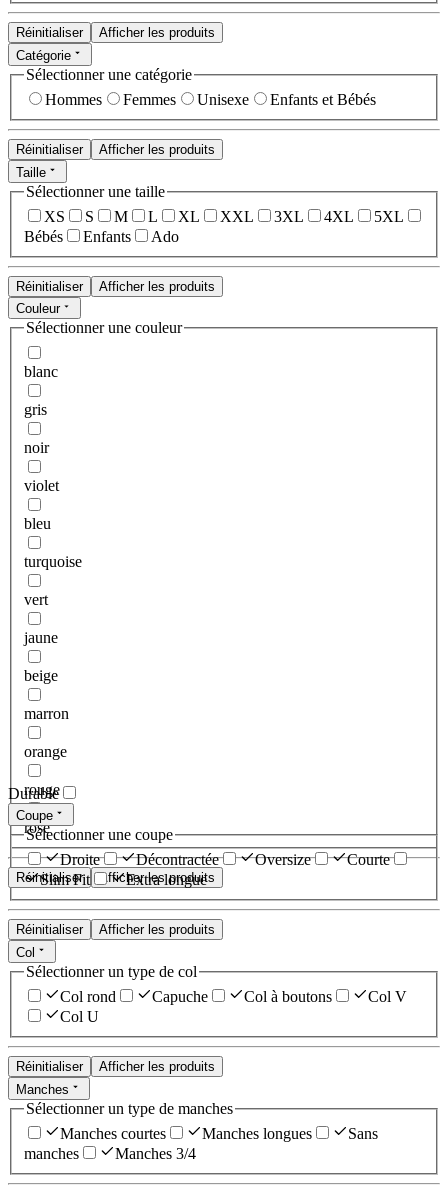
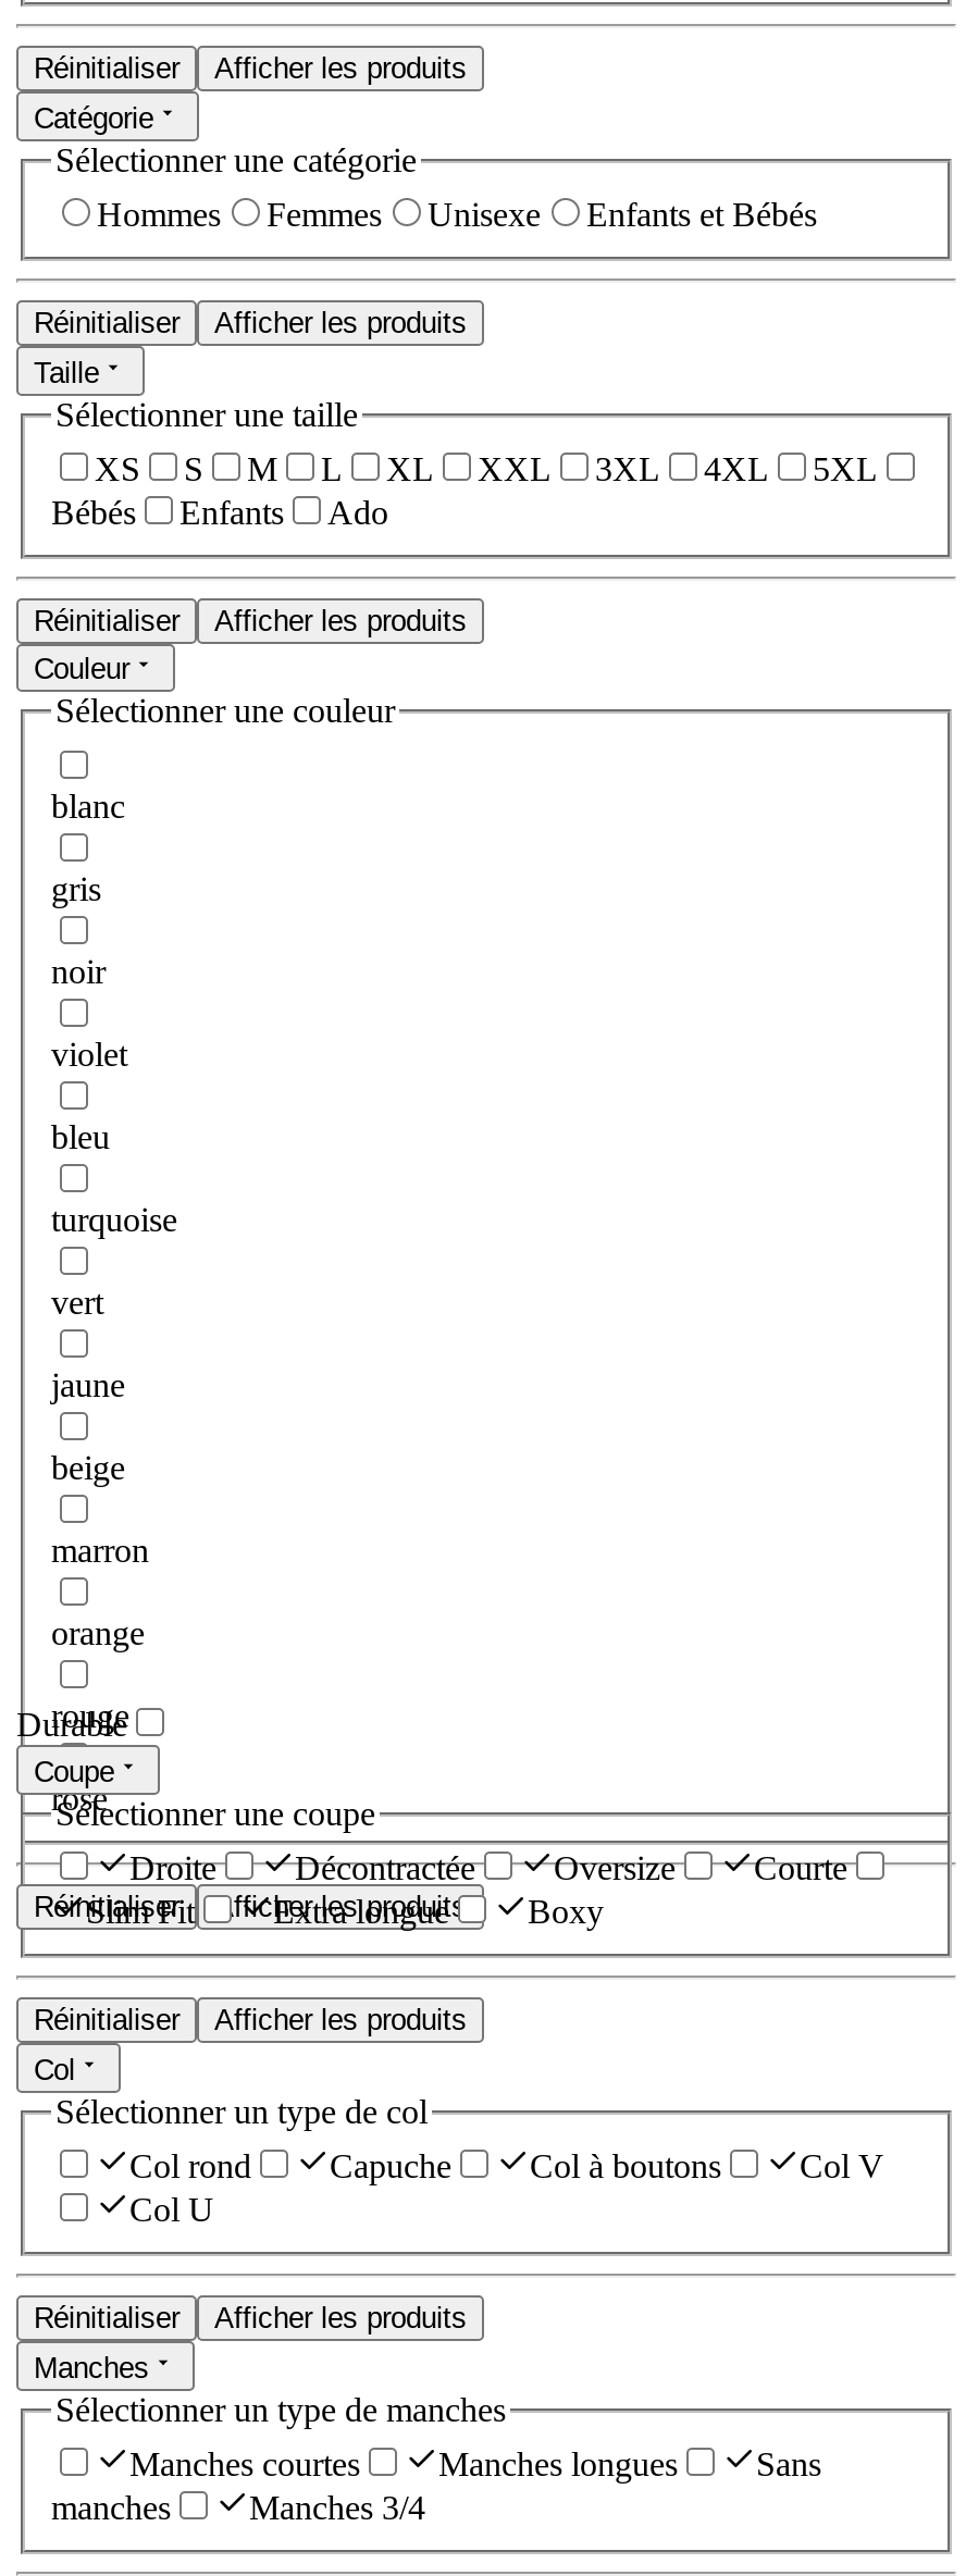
+ Boxy
